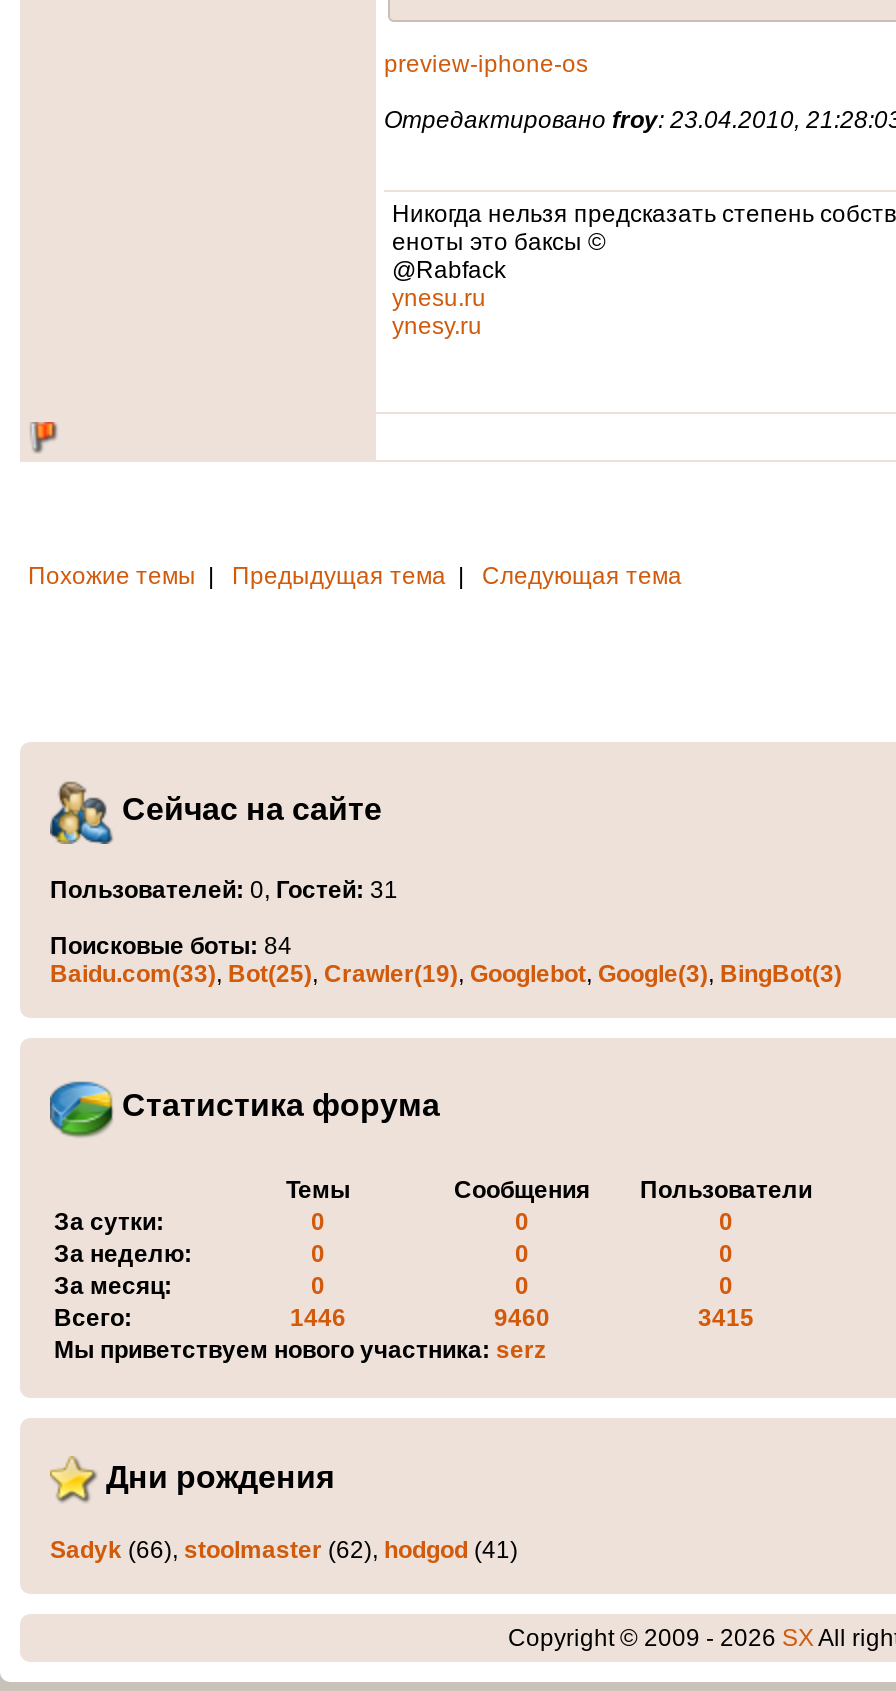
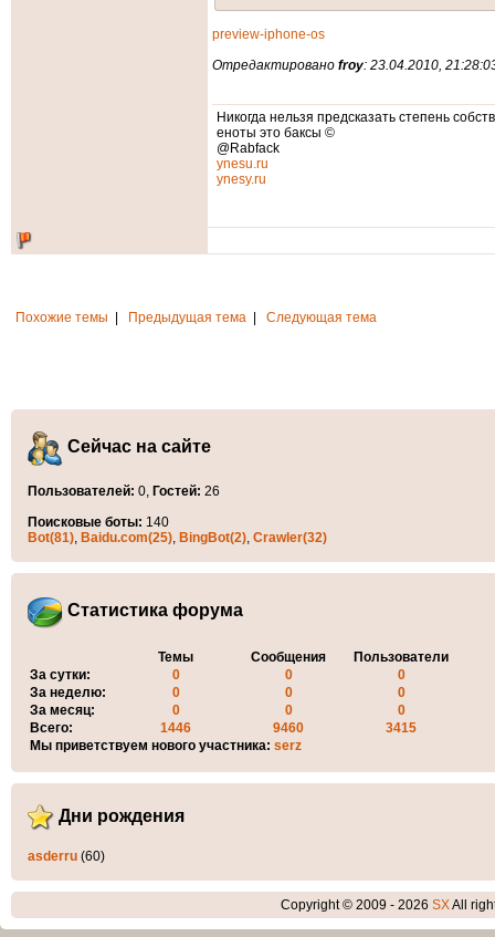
- Пользователей: 0, Гостей: 31
+ Пользователей: 0, Гостей: 26

- Поисковые боты: 84
- Baidu.com(33), Bot(25), Crawler(19), Googlebot, Google(3), BingBot(3)
+ Поисковые боты: 140
+ Bot(81), Baidu.com(25), BingBot(2), Crawler(32)

- Sadyk (66), stoolmaster (62), hodgod (41)
+ asderru (60)
